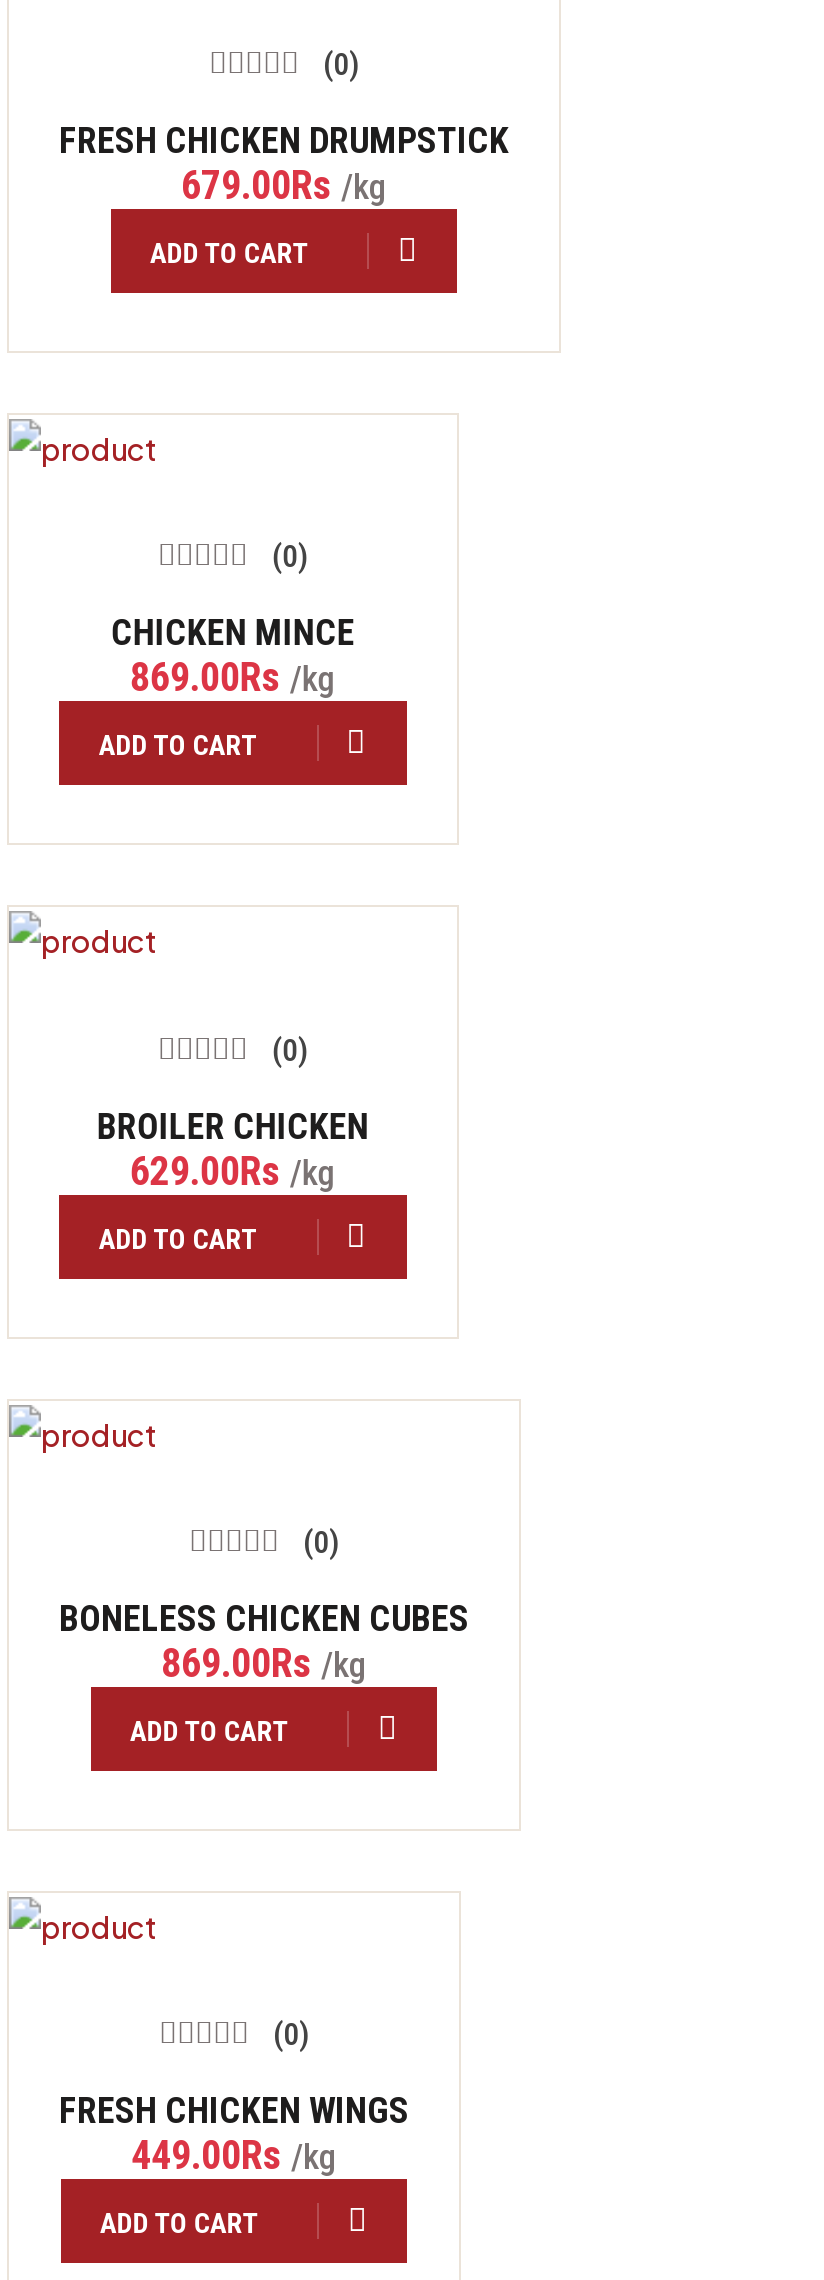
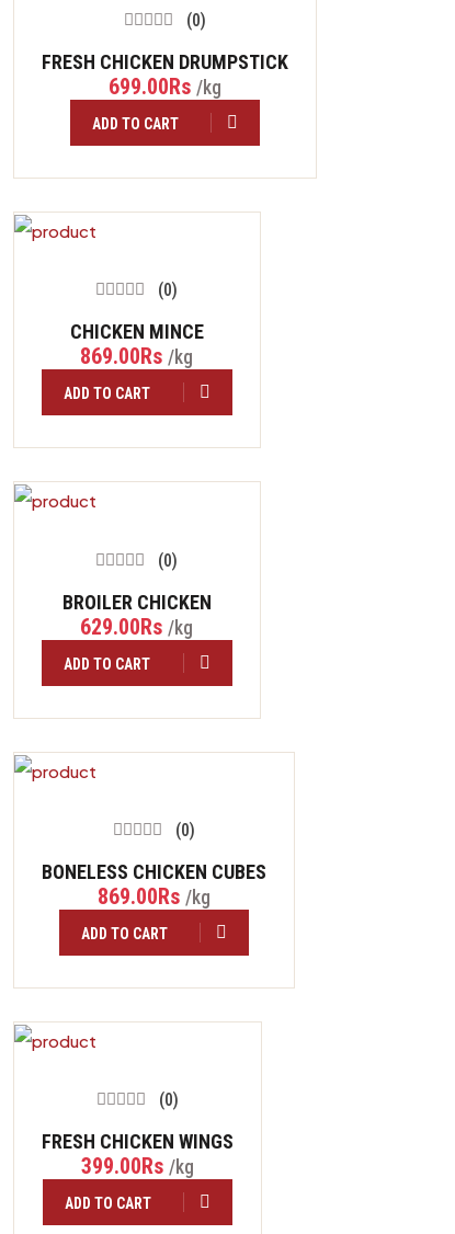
- 679.00Rs /kg
+ 699.00Rs /kg

- 449.00Rs /kg
+ 399.00Rs /kg
